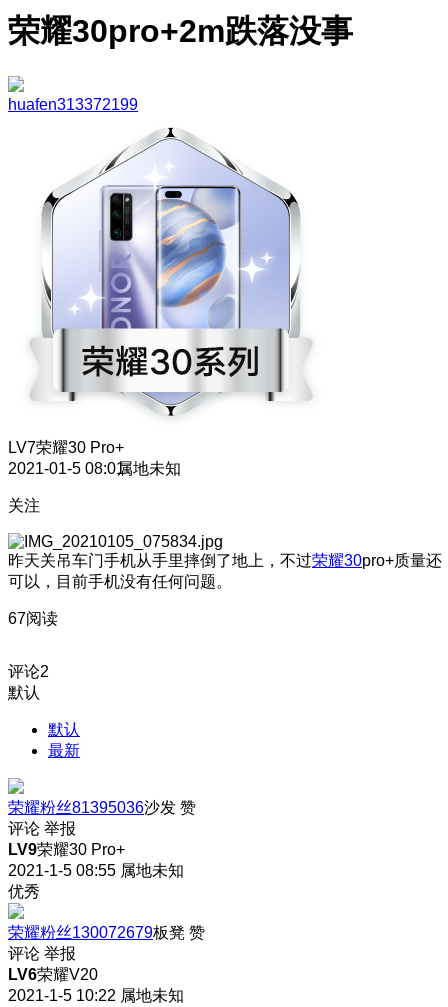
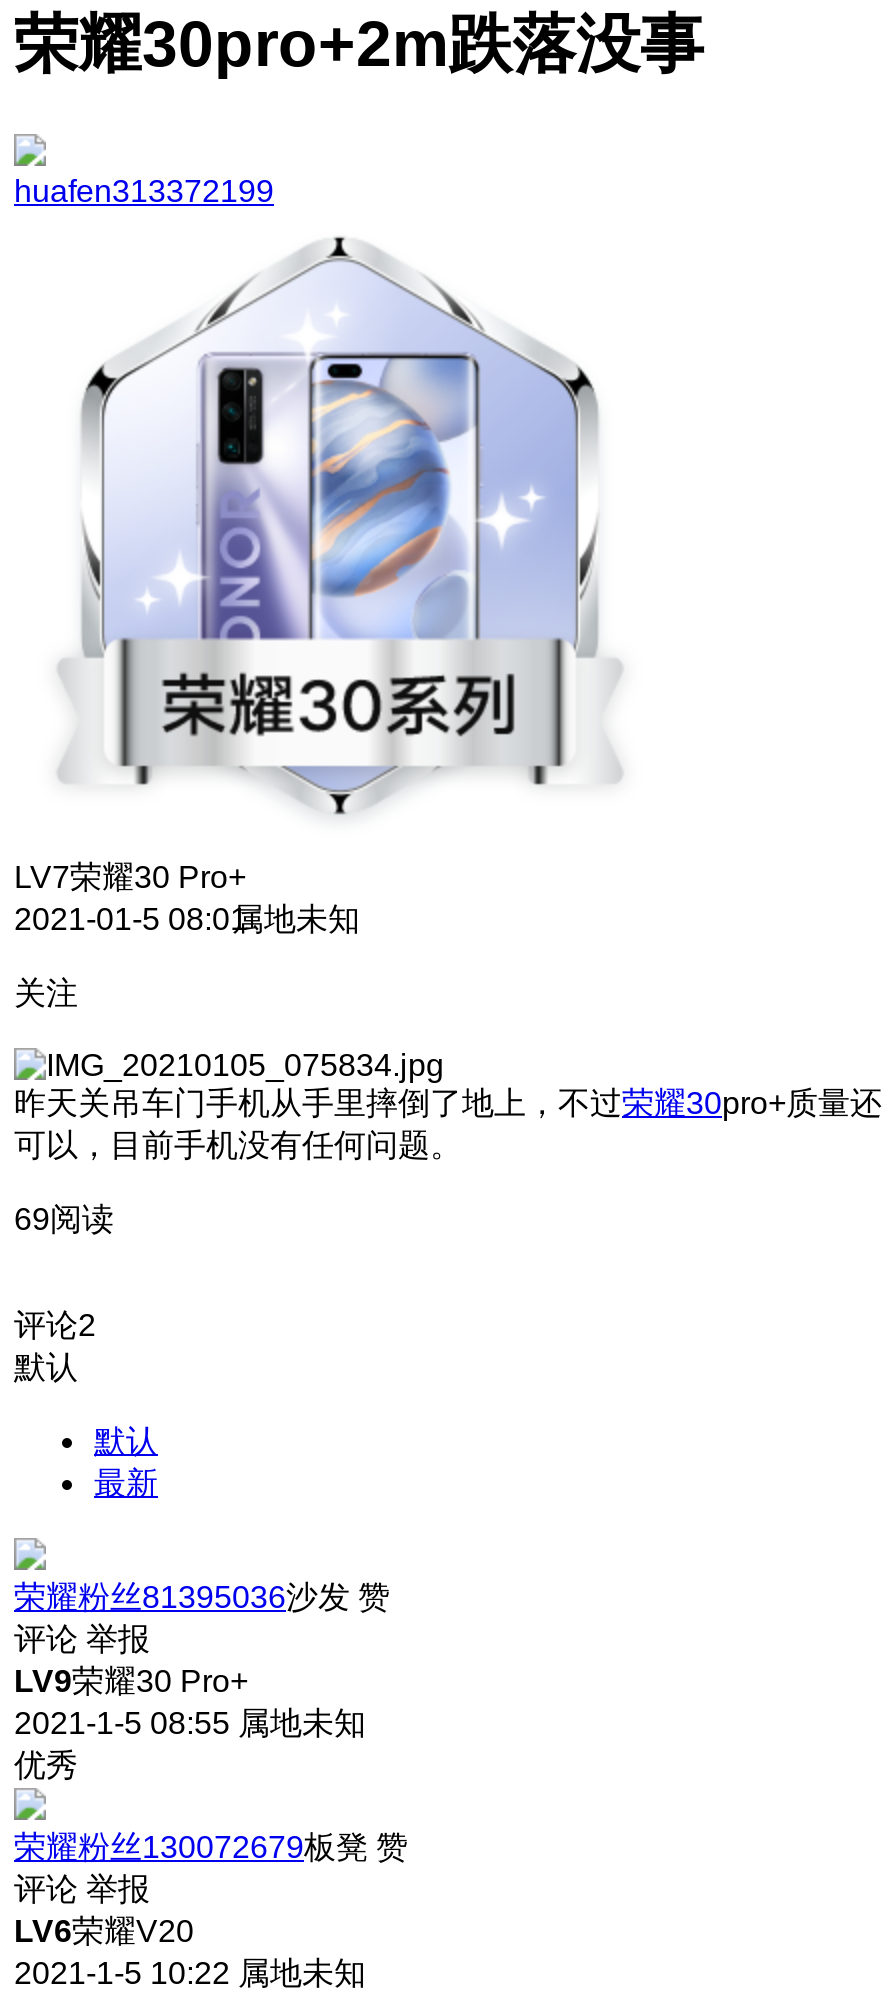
- 67阅读
+ 69阅读
